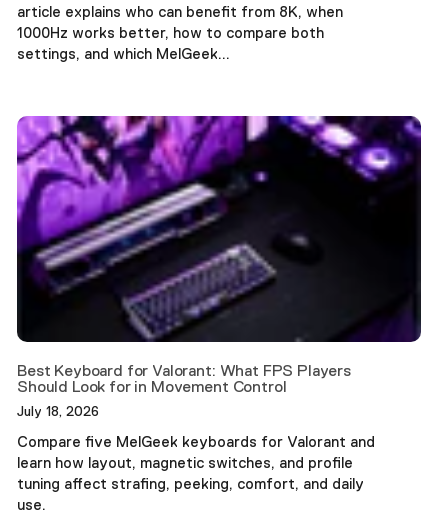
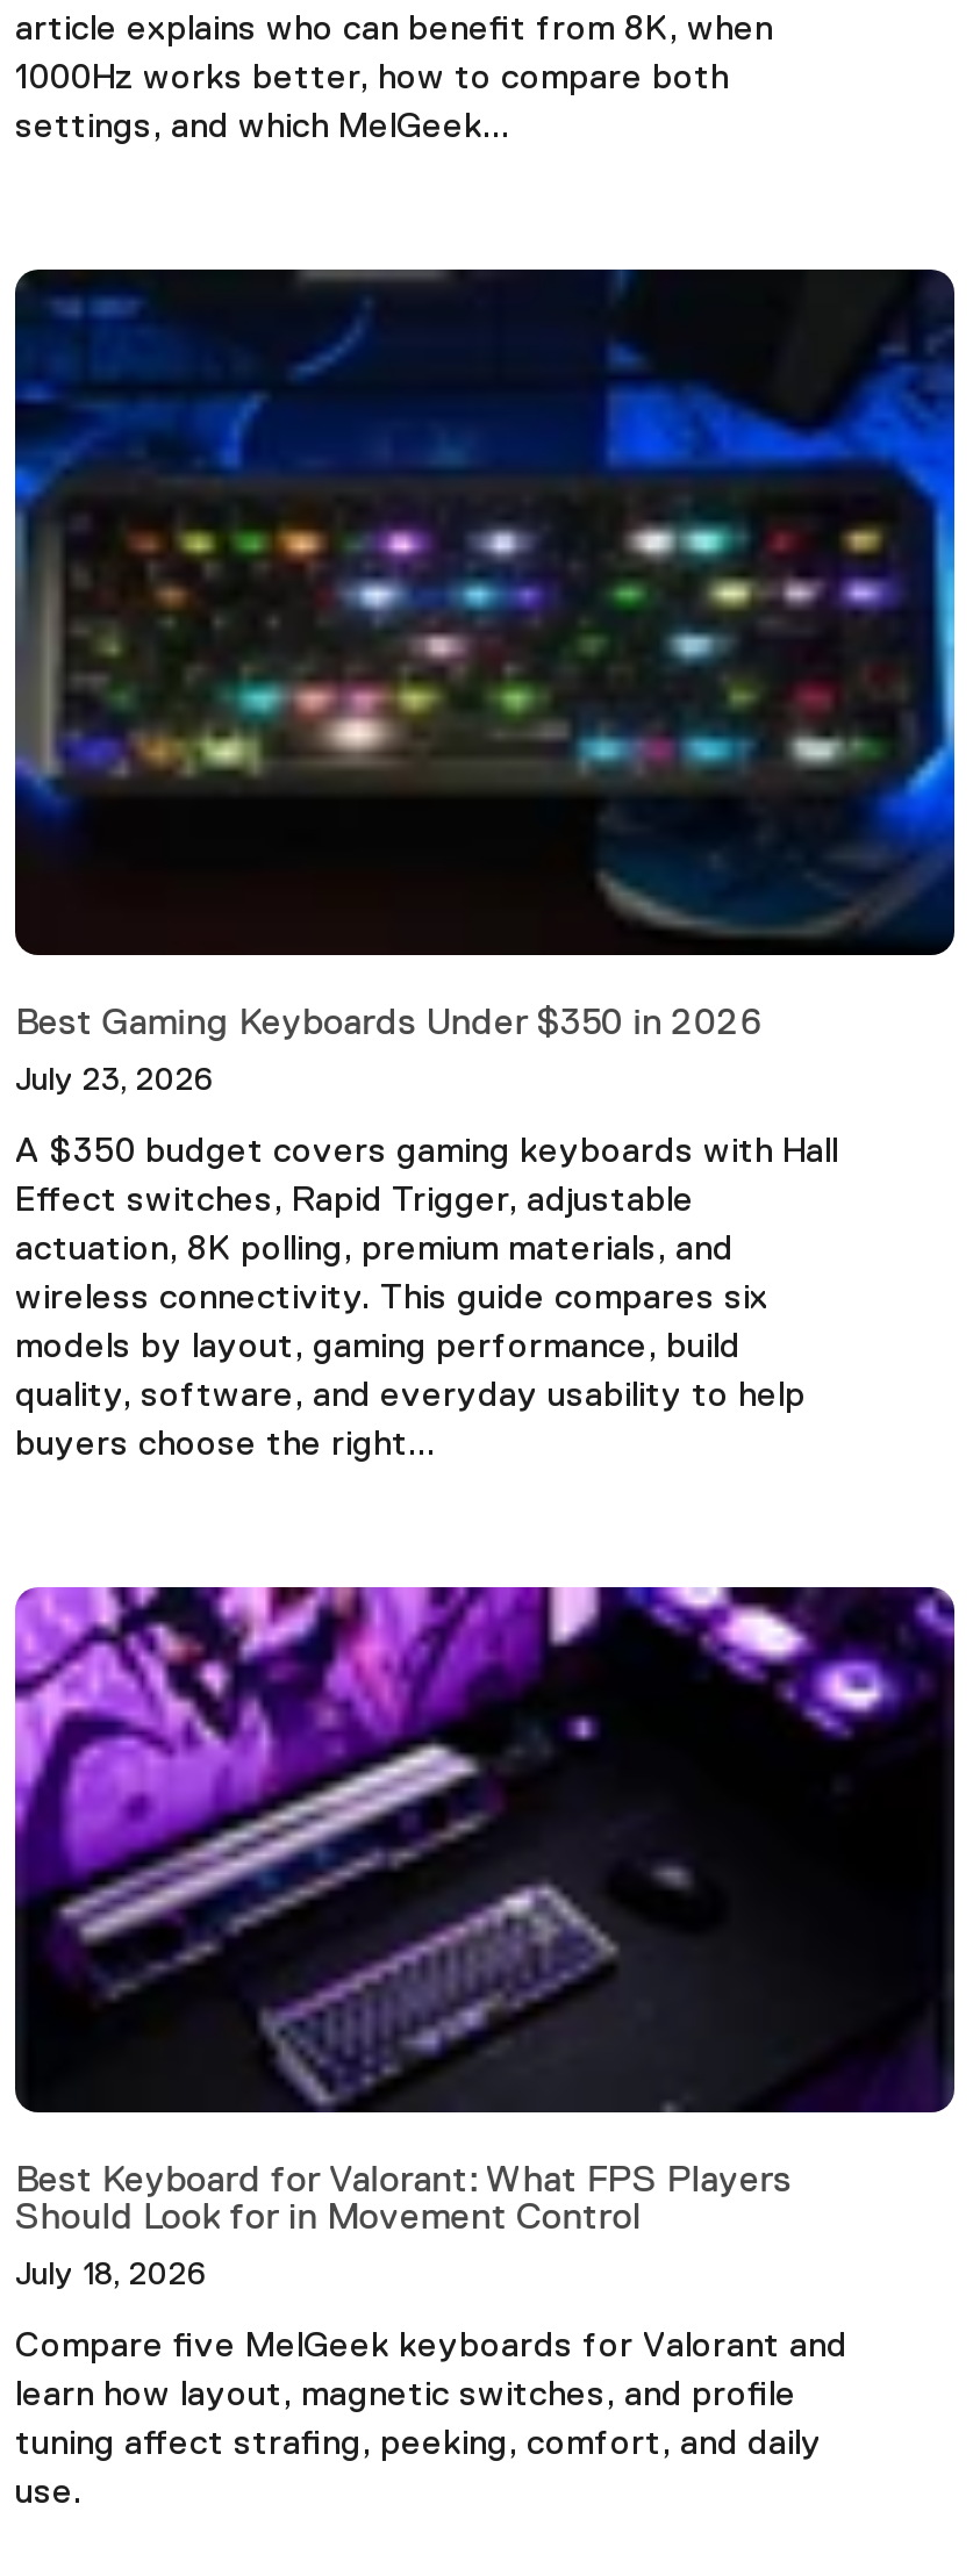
+ [image]
+ Best Gaming Keyboards Under $350 in 2026
+ July 23, 2026
+ A $350 budget covers gaming keyboards with Hall
+ Effect switches, Rapid Trigger, adjustable
+ actuation, 8K polling, premium materials, and
+ wireless connectivity. This guide compares six
+ models by layout, gaming performance, build
+ quality, software, and everyday usability to help
+ buyers choose the right...
